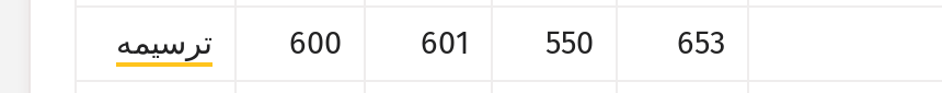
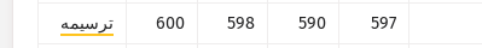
- 601
+ 598

- 550
+ 590

- 653
+ 597
